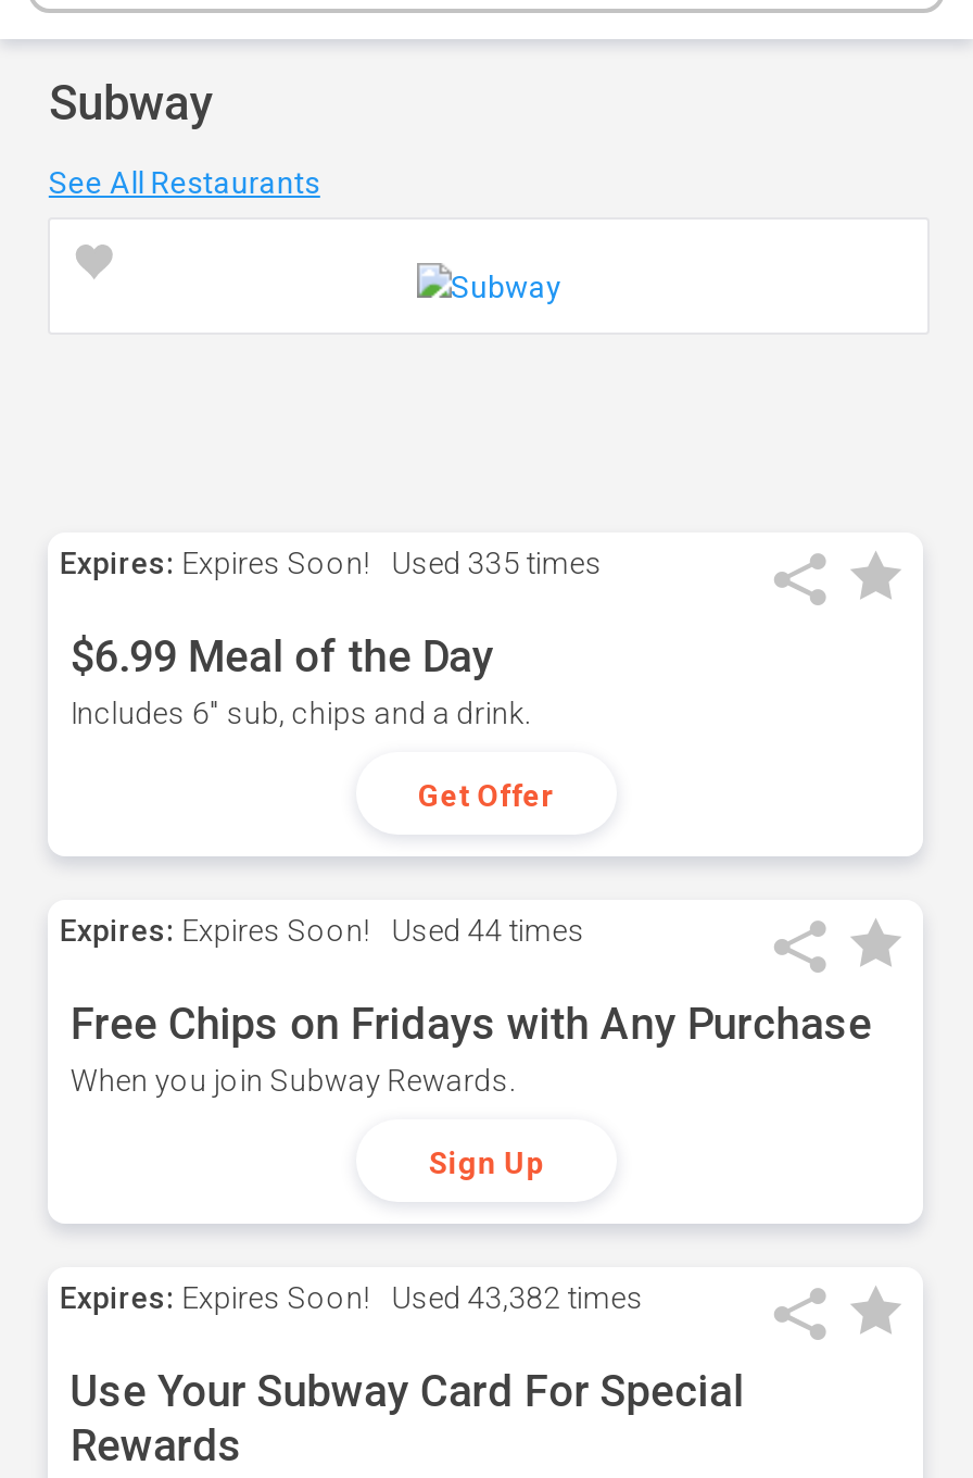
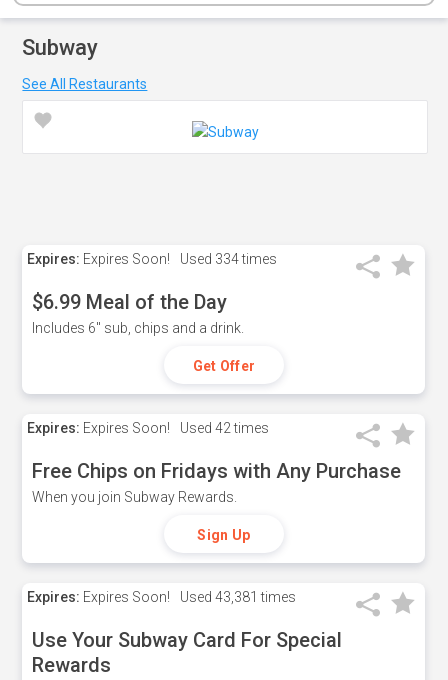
- Expires: Expires Soon! Used 335 times
+ Expires: Expires Soon! Used 334 times

- Expires: Expires Soon! Used 44 times
+ Expires: Expires Soon! Used 42 times

- Expires: Expires Soon! Used 43,382 times
+ Expires: Expires Soon! Used 43,381 times
